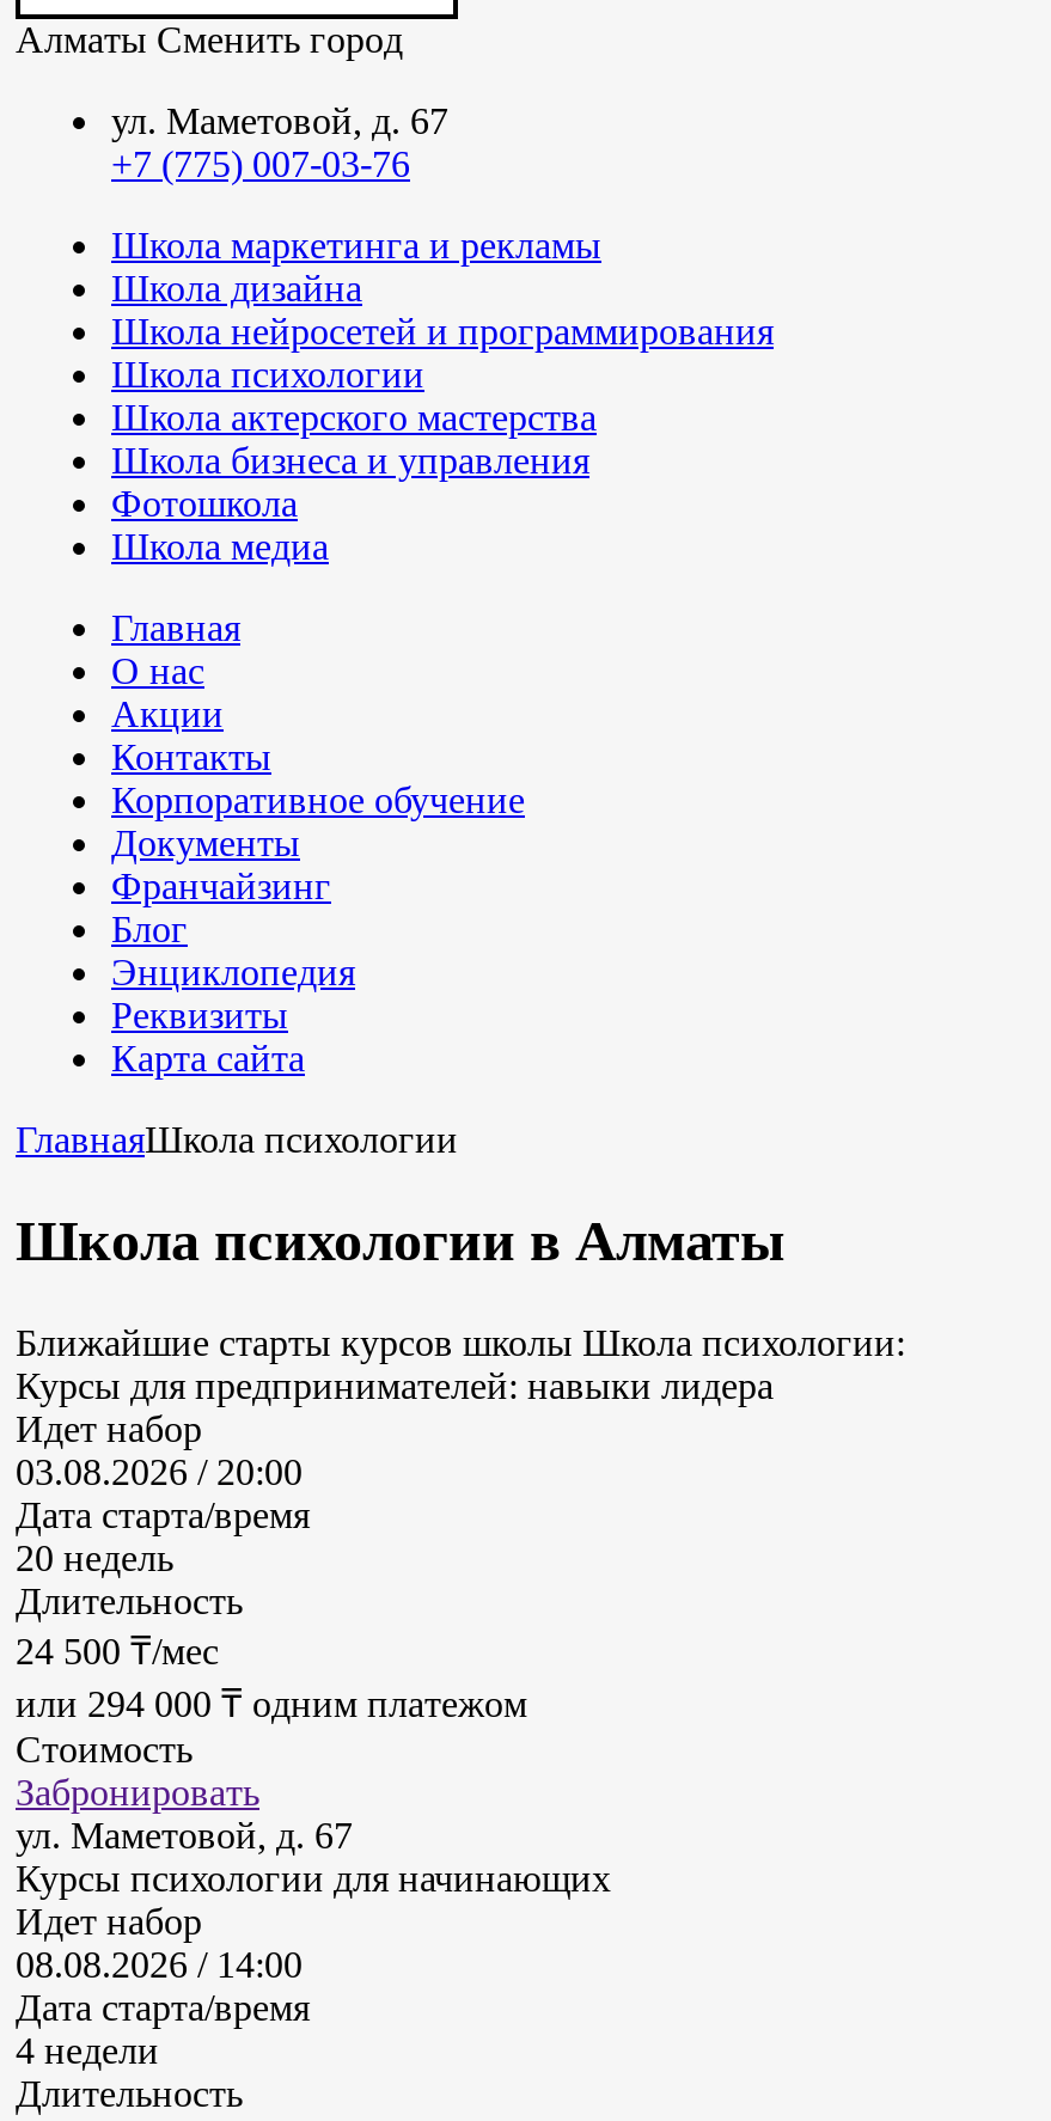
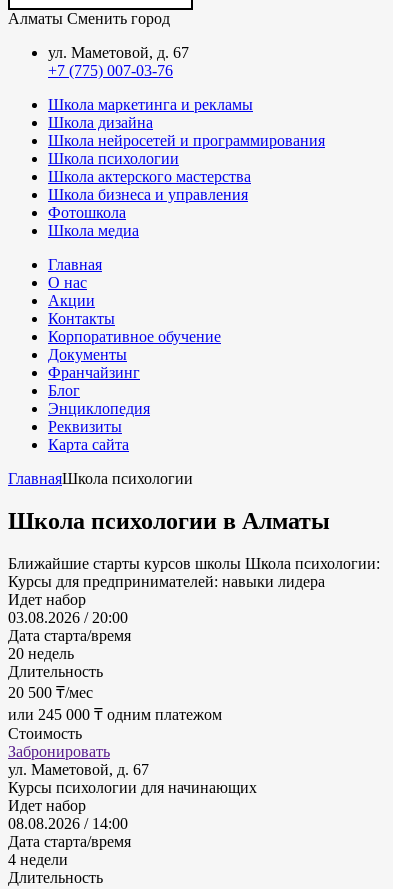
- 24 500 ₸/мес
+ 20 500 ₸/мес

- или 294 000 ₸ одним платежом
+ или 245 000 ₸ одним платежом
